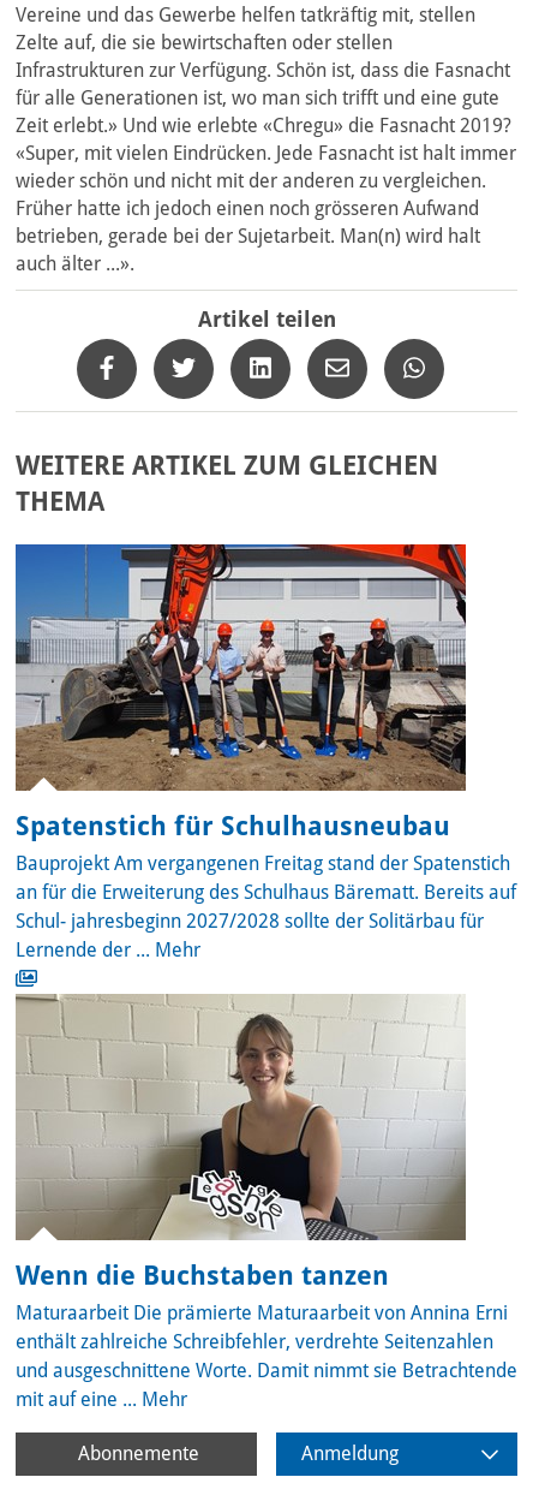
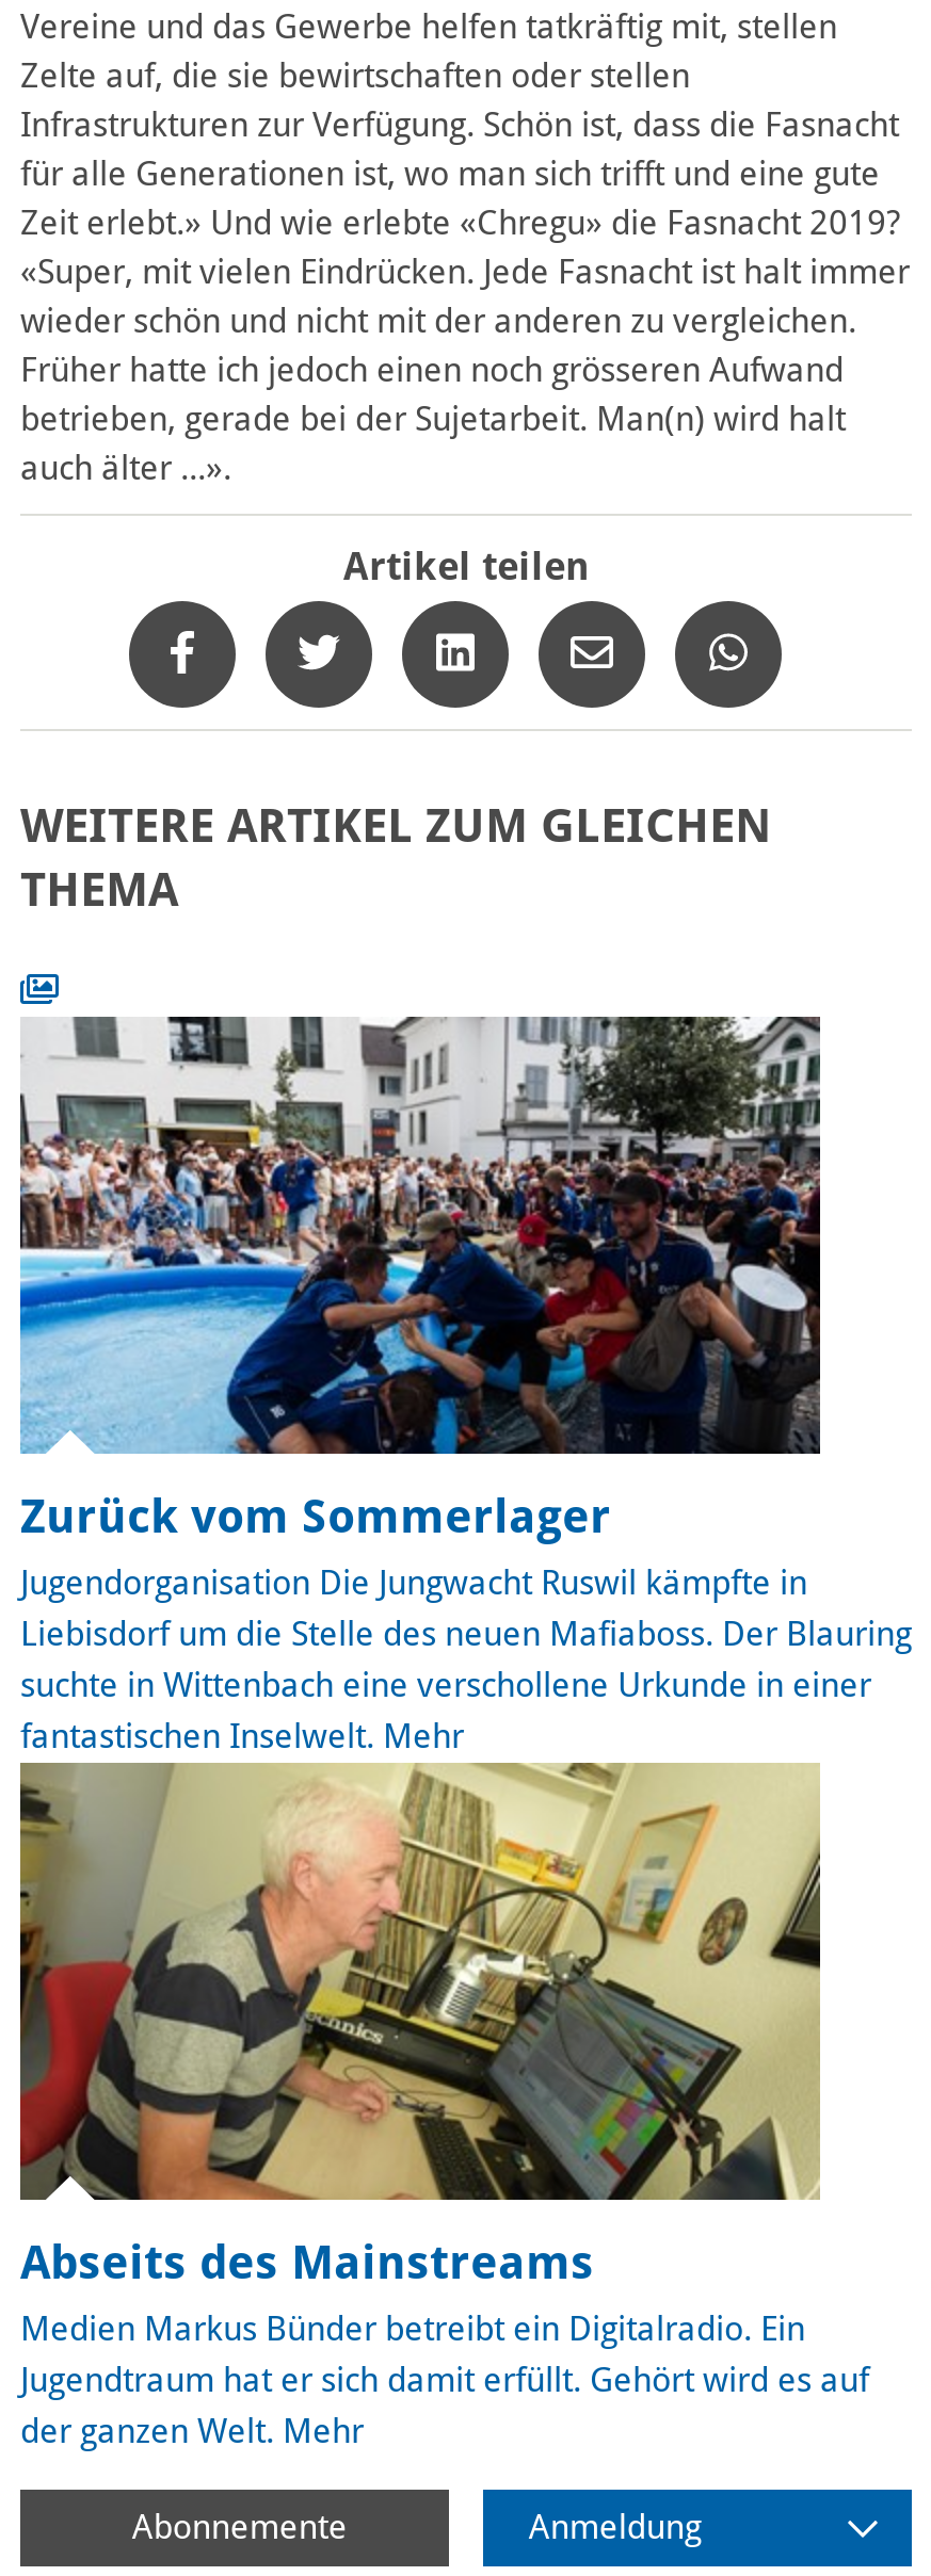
- [image]
+ [image]

- Spatenstich für Schulhausneubau
- Bauprojekt Am vergangenen Freitag stand der Spatenstich
- an für die Erweiterung des Schulhaus Bärematt. Bereits auf
- Schul- jahresbeginn 2027/2028 sollte der Solitärbau für
- Lernende der ... Mehr
+ Zurück vom Sommerlager
+ Jugendorganisation Die Jungwacht Ruswil kämpfte in
+ Liebisdorf um die Stelle des neuen Mafiaboss. Der Blauring
+ suchte in Wittenbach eine verschollene Urkunde in einer
+ fantastischen Inselwelt. Mehr

- [image]
- Wenn die Buchstaben tanzen
- Maturaarbeit Die prämierte Maturaarbeit von Annina Erni
- enthält zahlreiche Schreibfehler, verdrehte Seitenzahlen
- und ausgeschnittene Worte. Damit nimmt sie Betrachtende
- mit auf eine ... Mehr
+ [image]
+ Abseits des Mainstreams
+ Medien Markus Bünder betreibt ein Digitalradio. Ein
+ Jugendtraum hat er sich damit erfüllt. Gehört wird es auf
+ der ganzen Welt. Mehr
